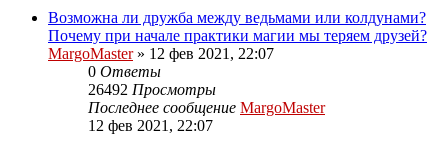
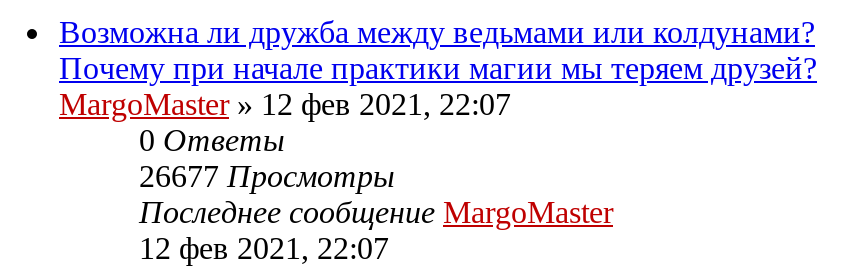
- 26492 Просмотры
+ 26677 Просмотры
